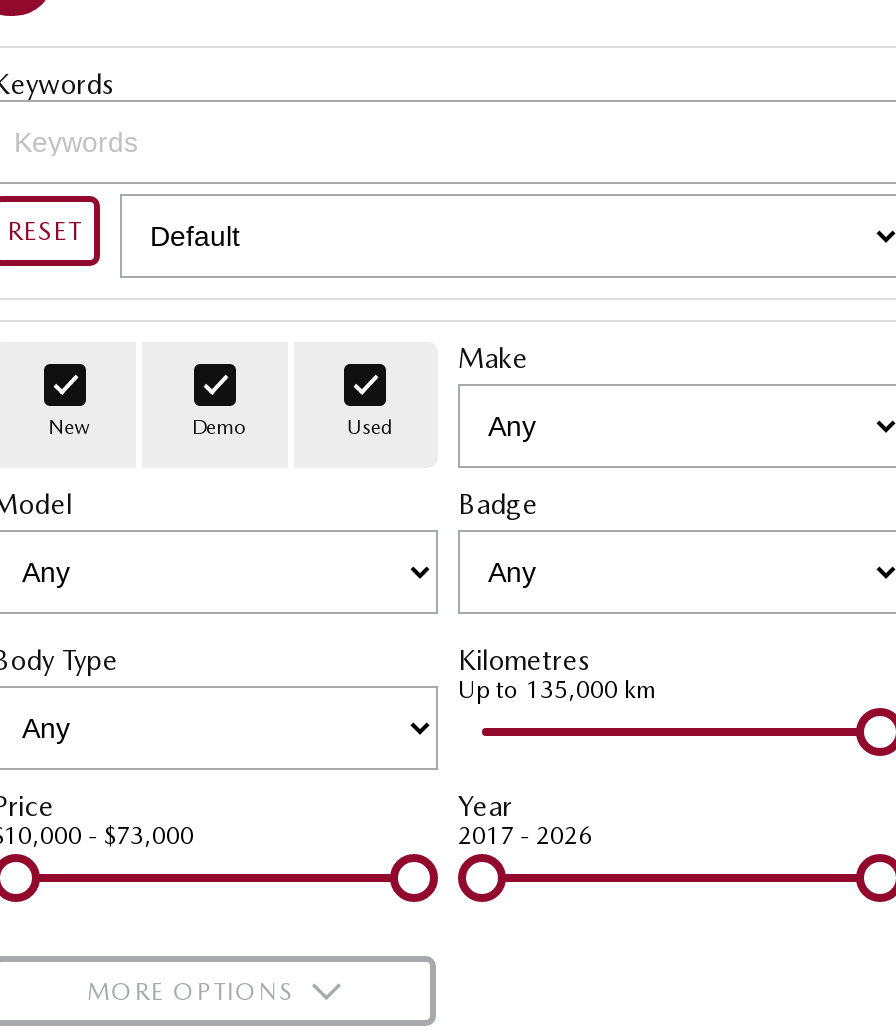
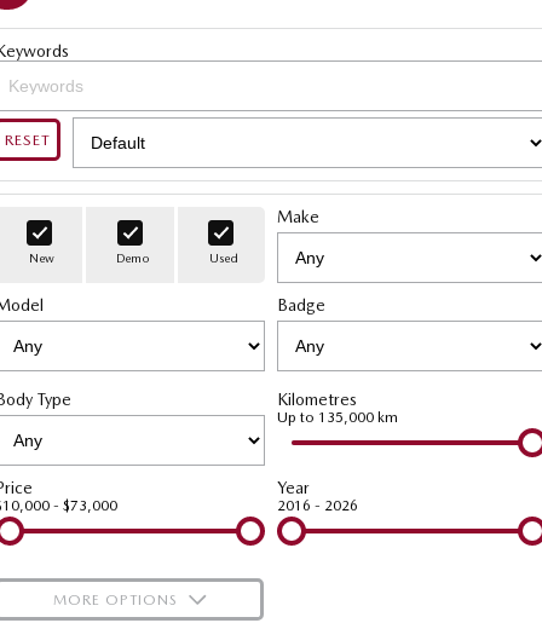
- 2017 - 2026
+ 2016 - 2026
